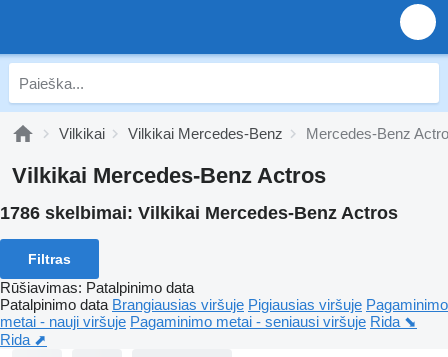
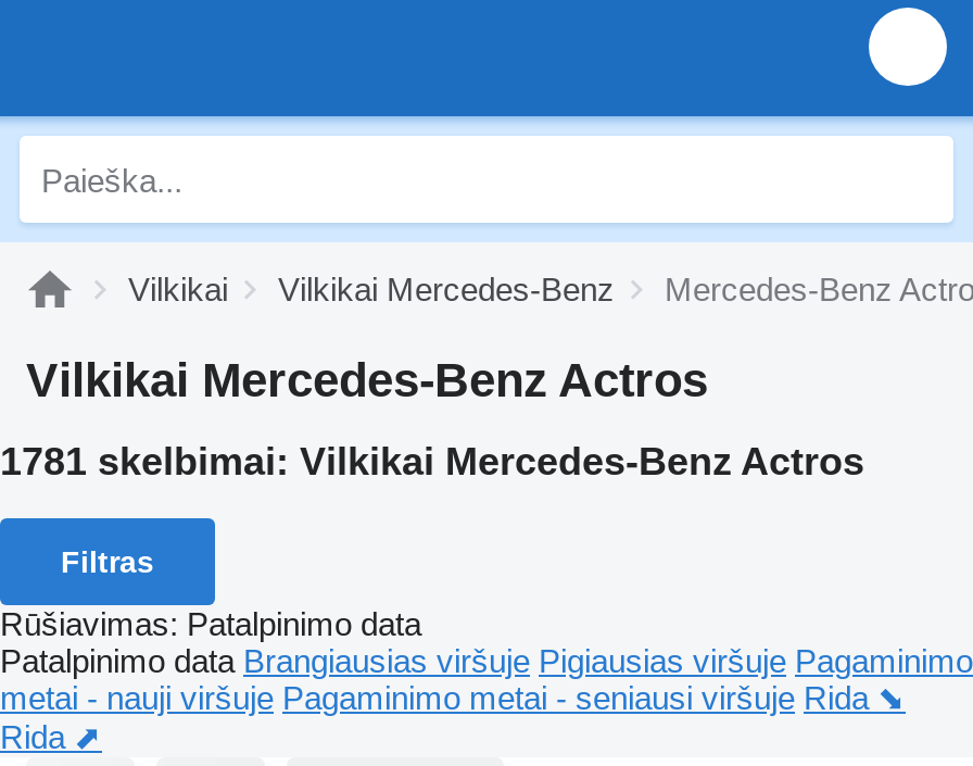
- 1786 skelbimai: Vilkikai Mercedes-Benz Actros
+ 1781 skelbimai: Vilkikai Mercedes-Benz Actros
